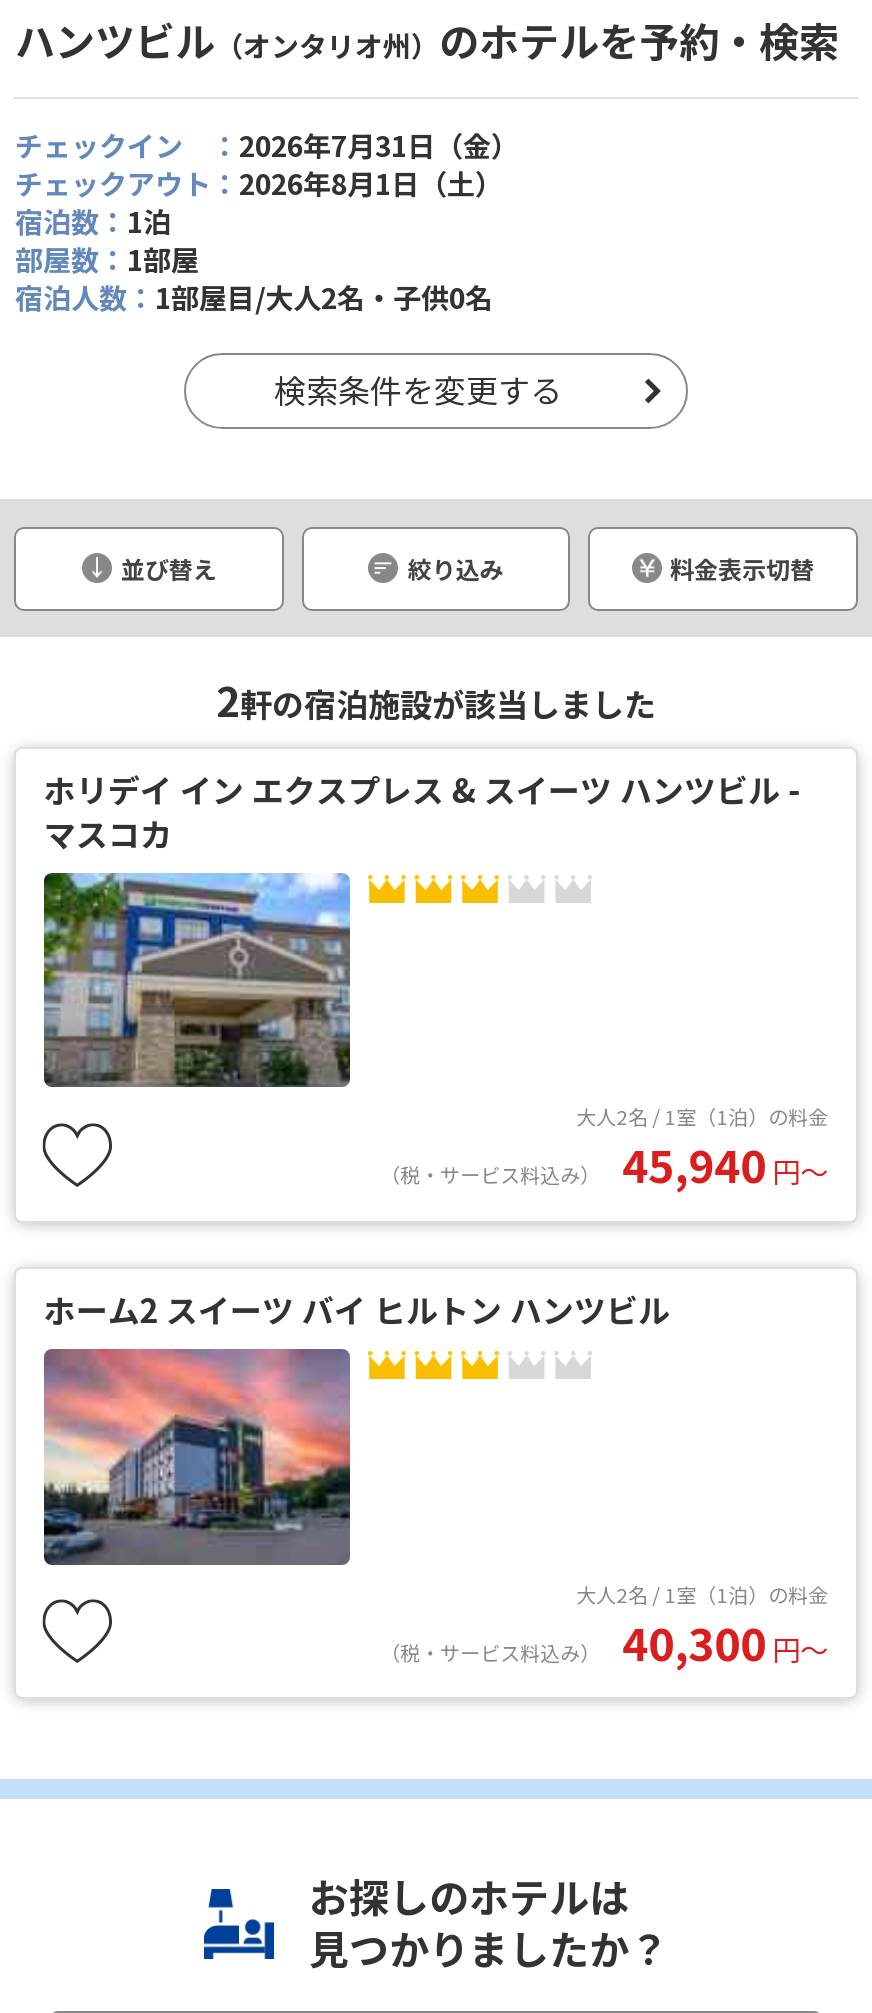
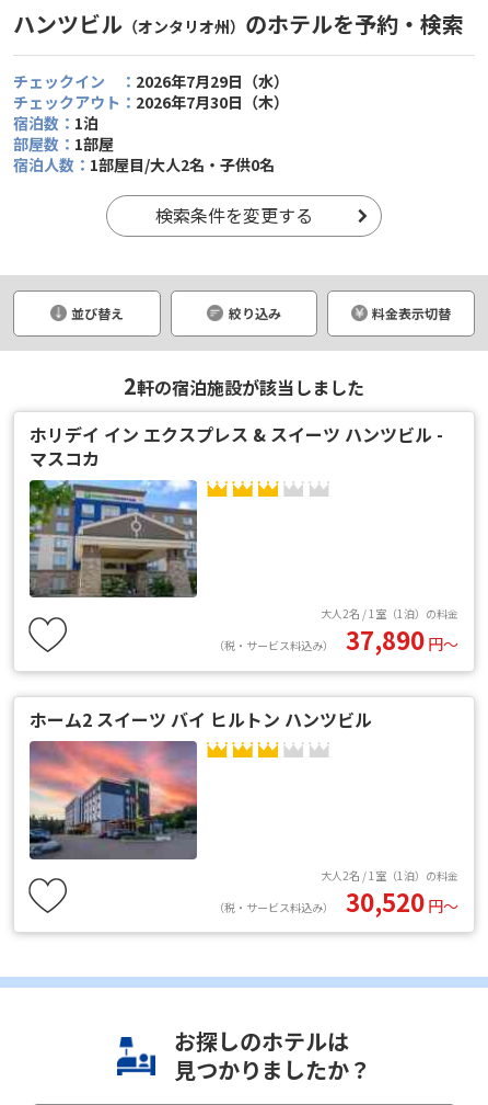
- チェックイン ：2026年7月31日（金）
+ チェックイン ：2026年7月29日（水）

- チェックアウト：2026年8月1日（土）
+ チェックアウト：2026年7月30日（木）

- （税・サービス料込み） 45,940 円〜
+ （税・サービス料込み） 37,890 円〜

- （税・サービス料込み） 40,300 円〜
+ （税・サービス料込み） 30,520 円〜
